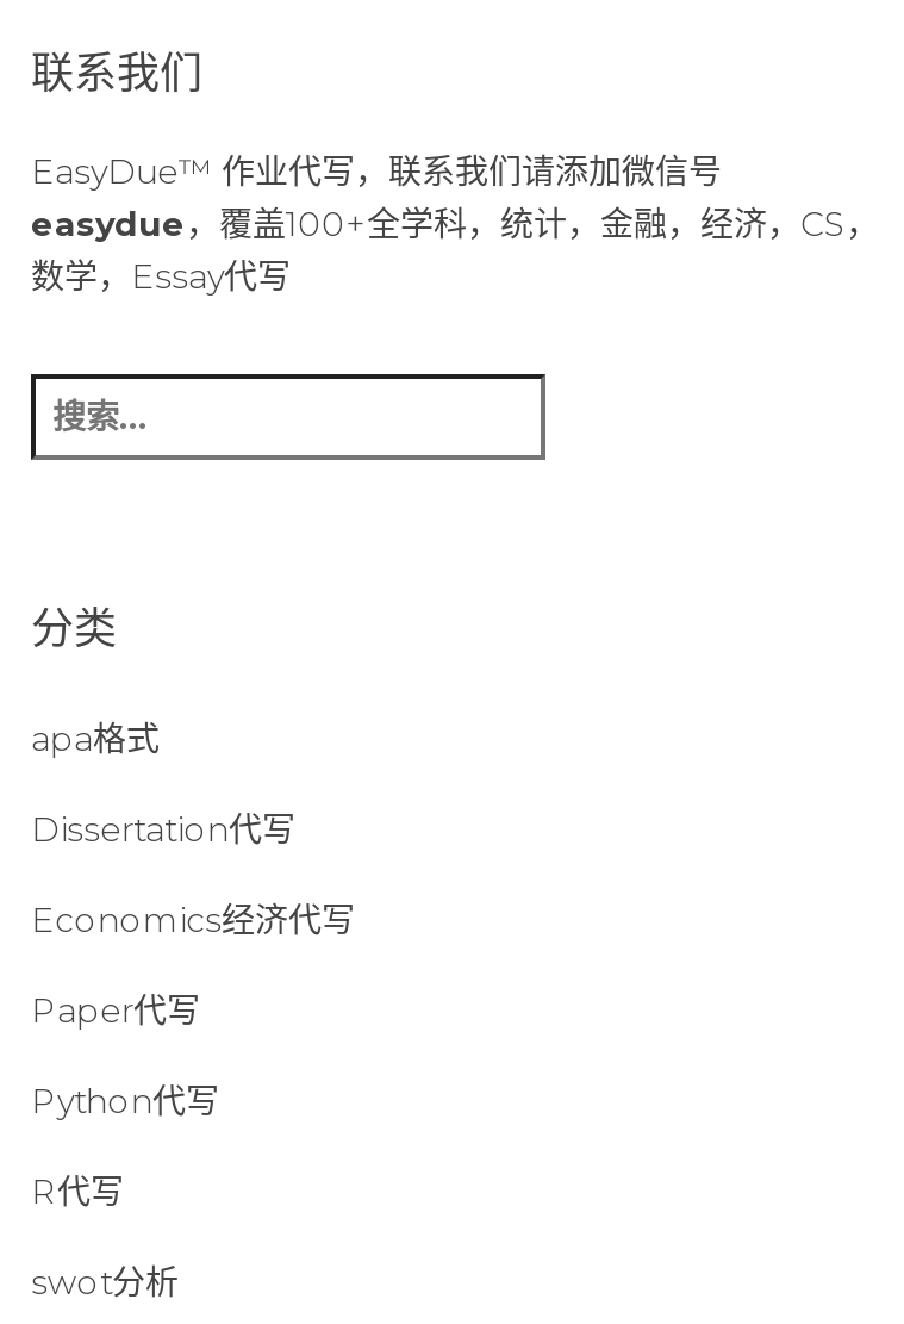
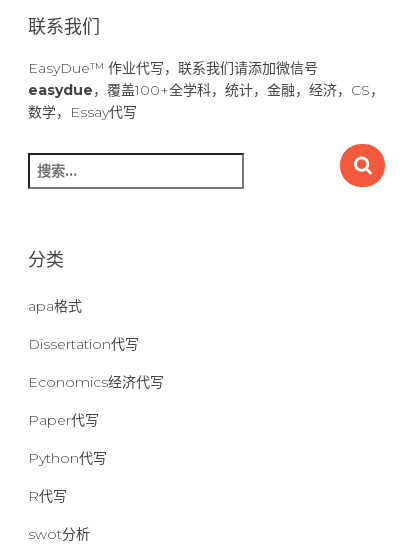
+ [image]
